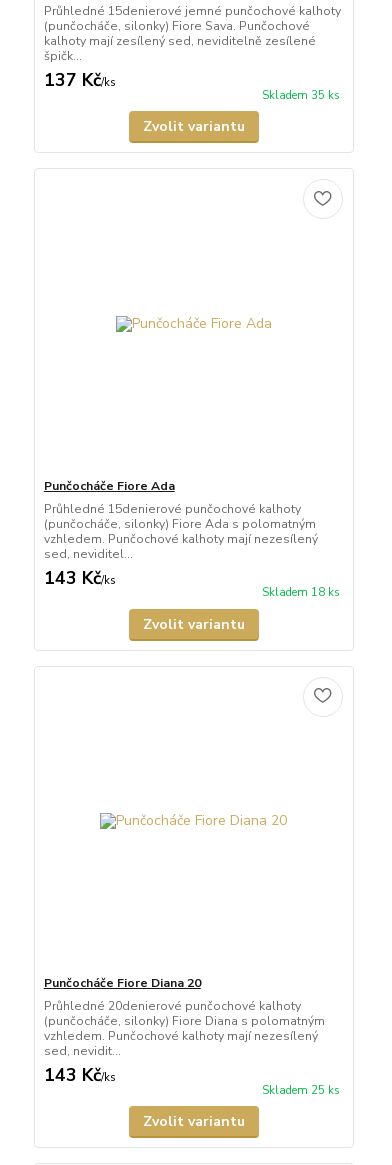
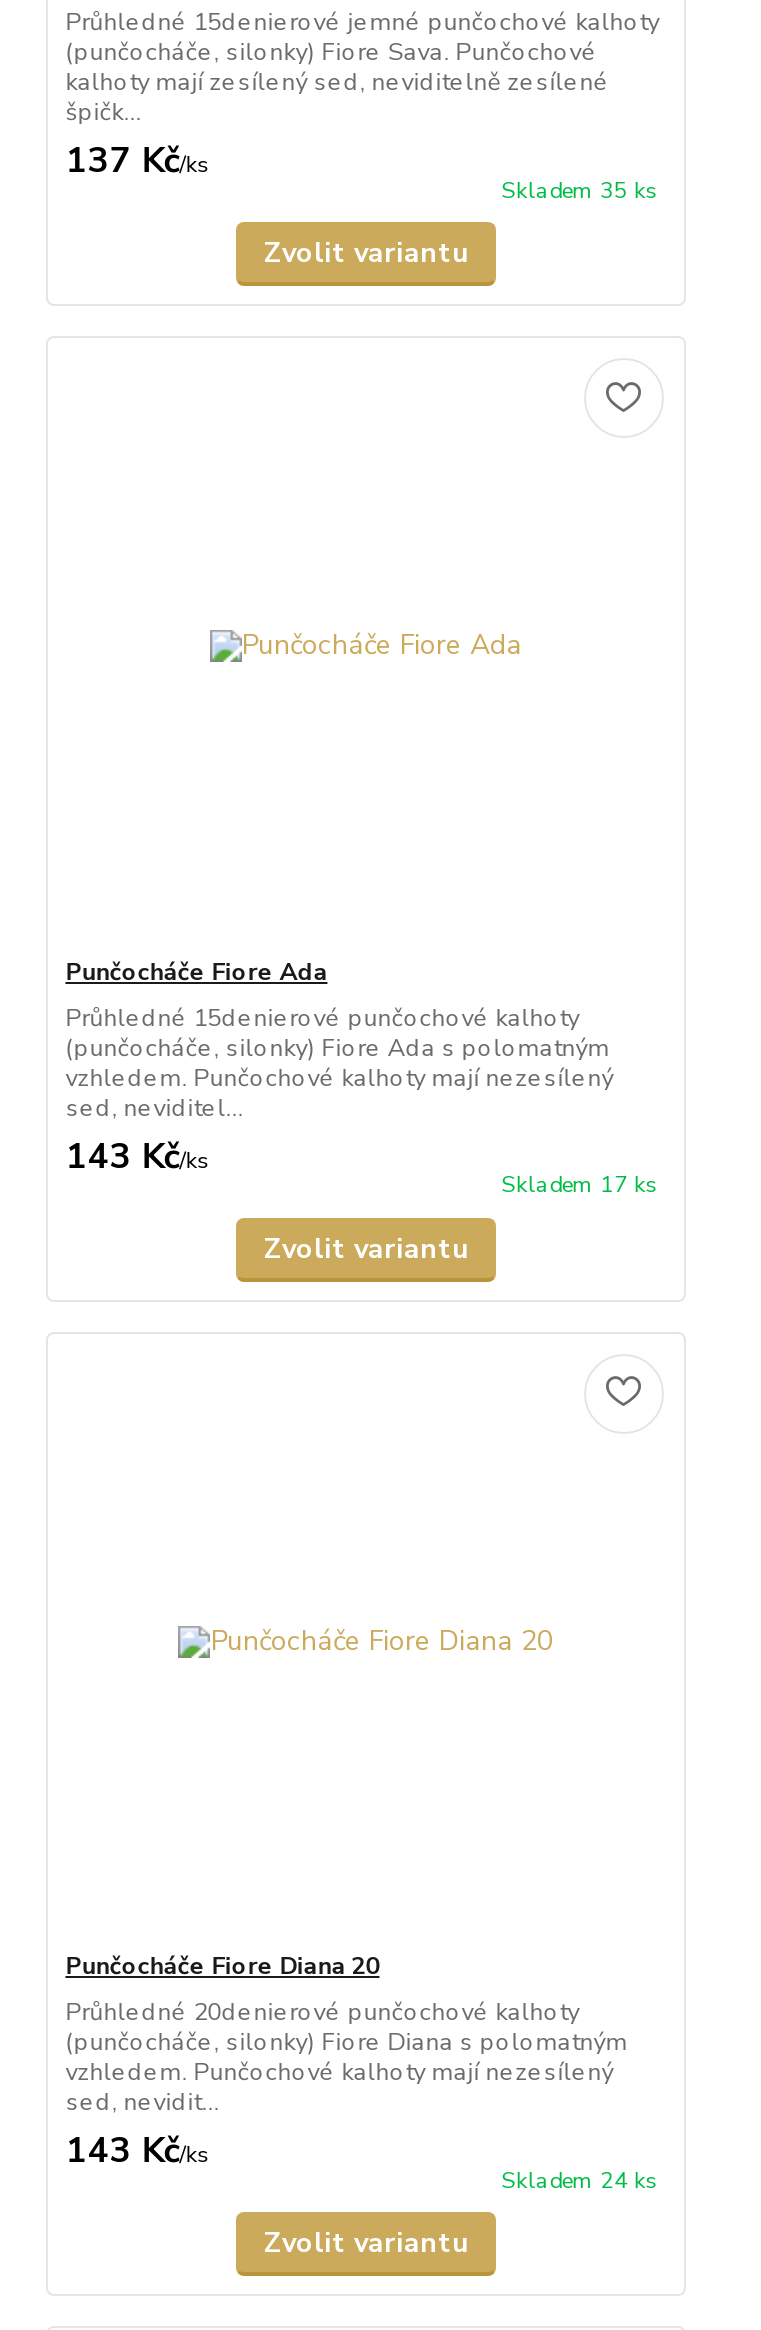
- Skladem 18 ks
+ Skladem 17 ks

- Skladem 25 ks
+ Skladem 24 ks
